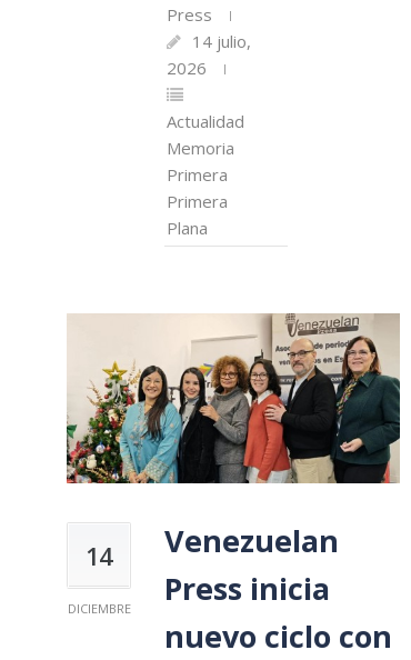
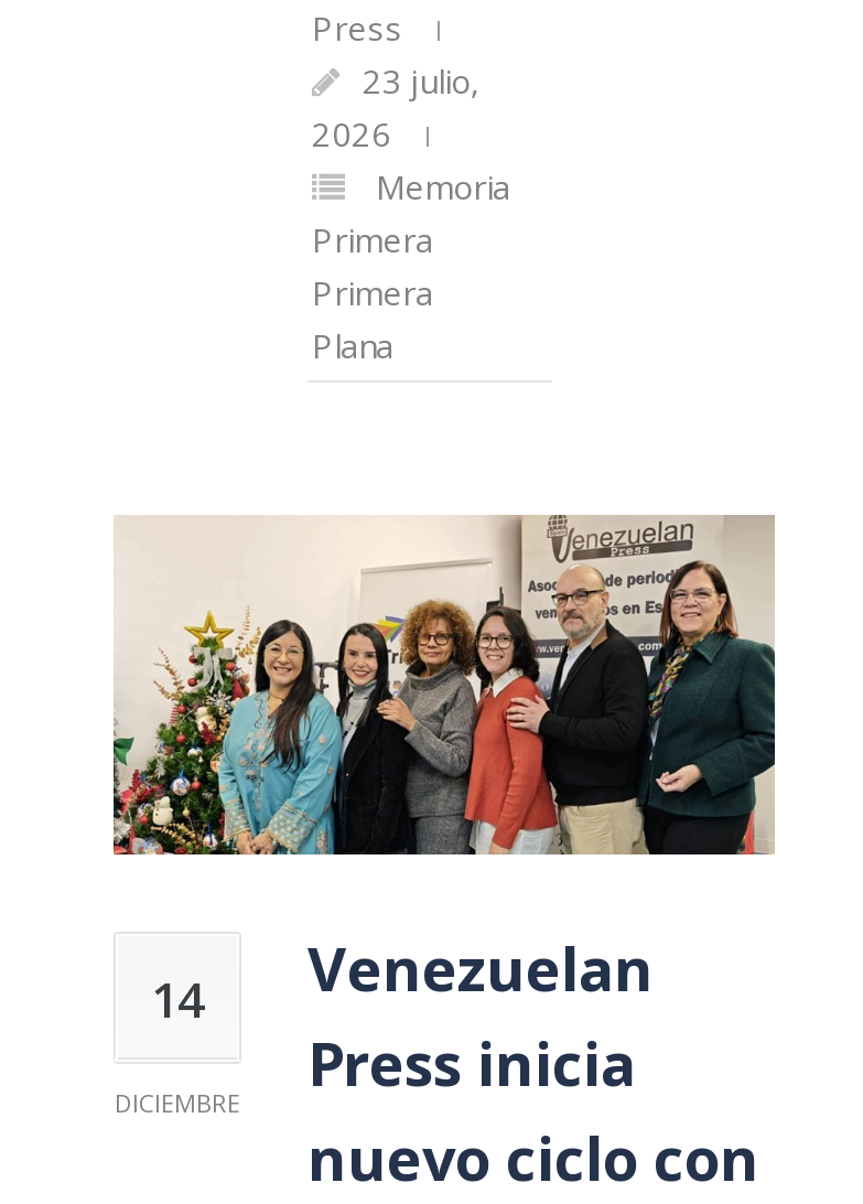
- 14 julio,
+ 23 julio,

- Actualidad
